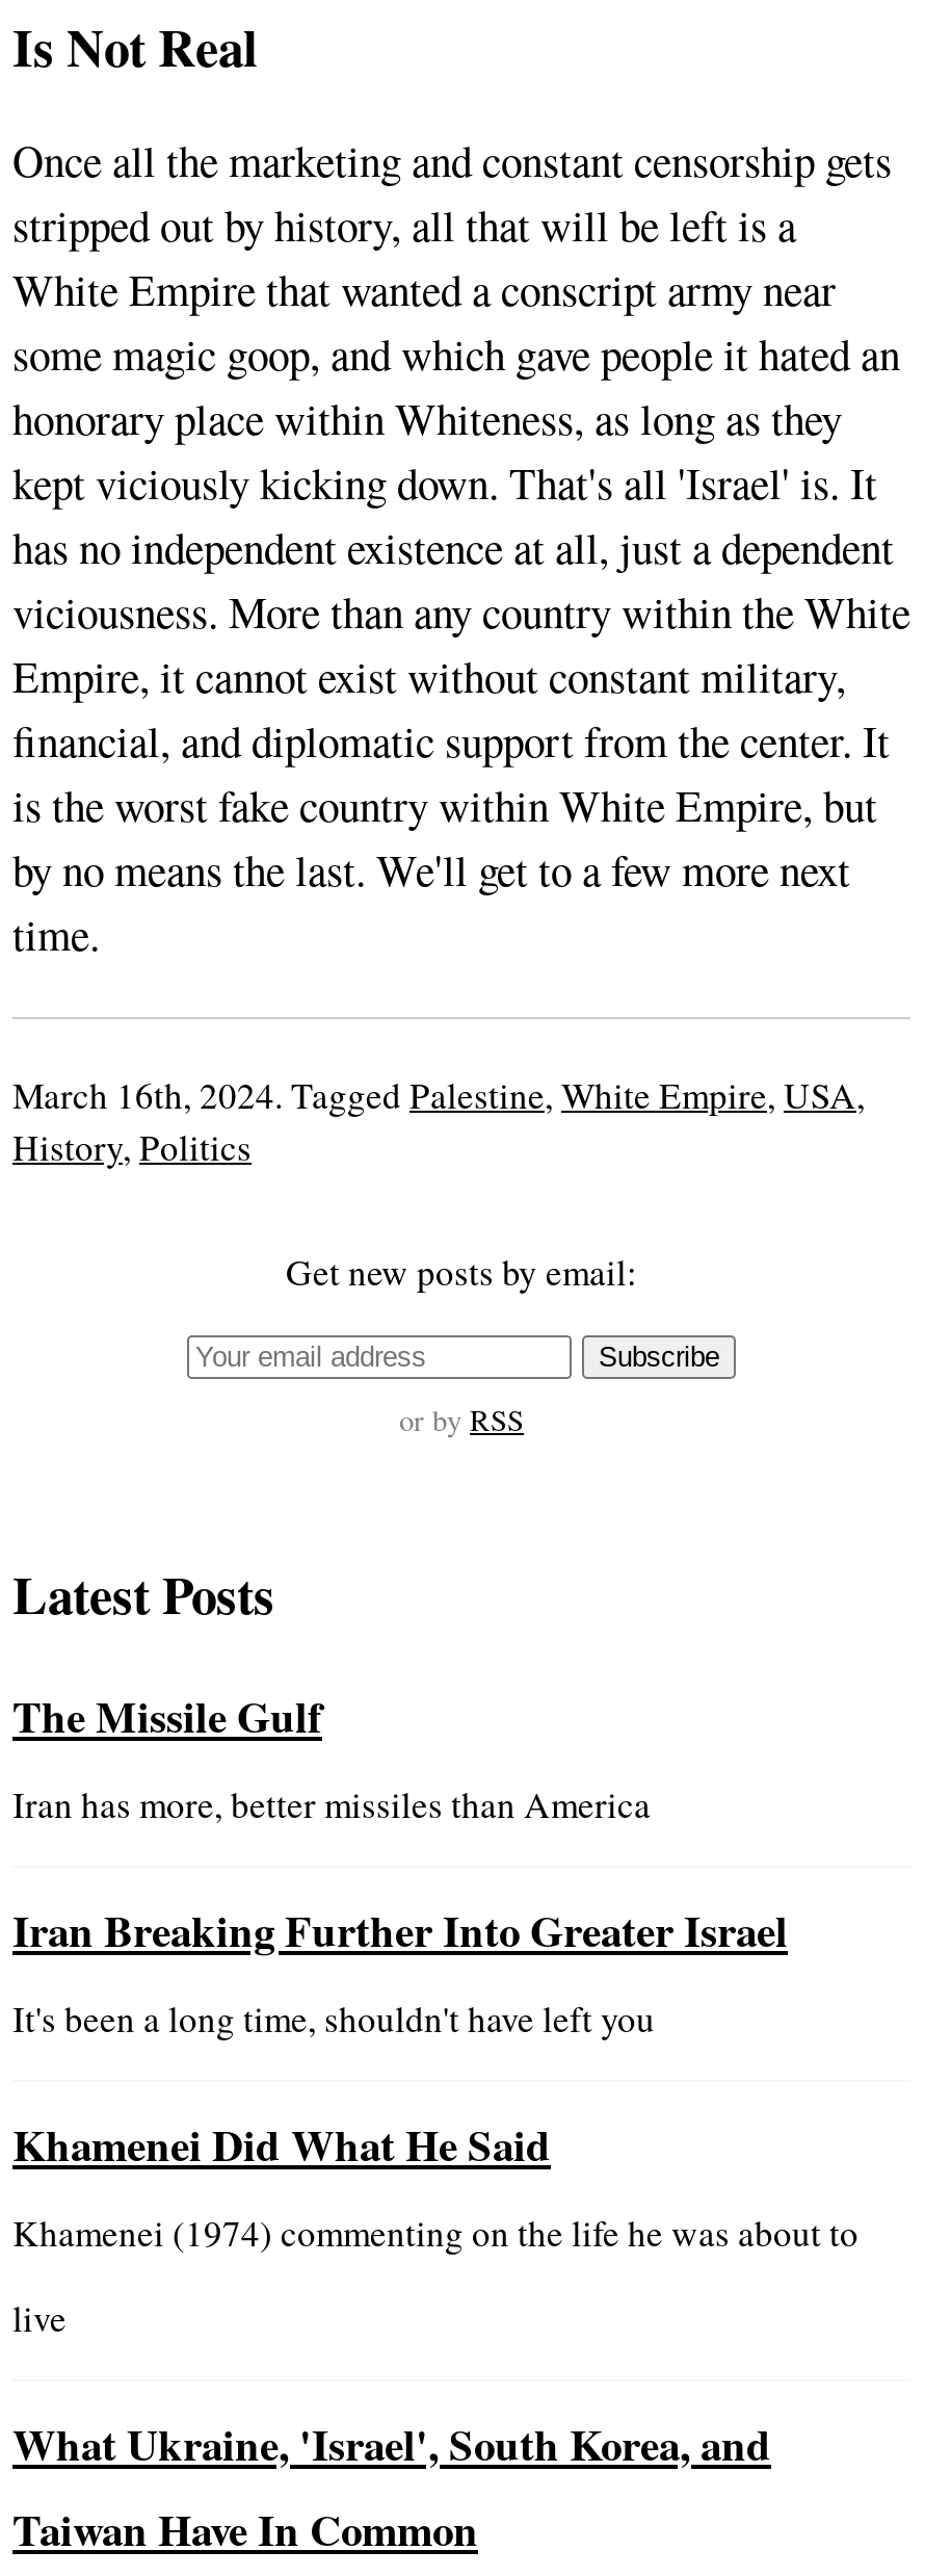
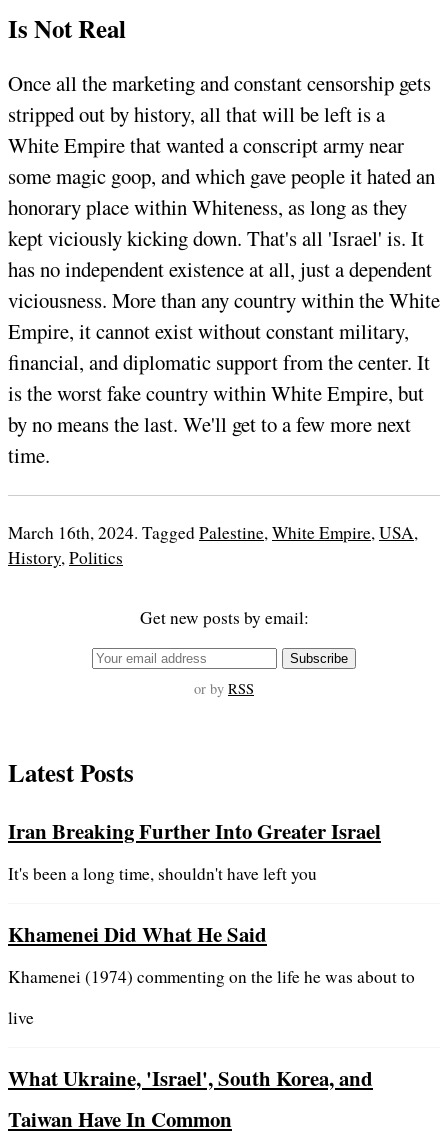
- The Missile Gulf
- Iran has more, better missiles than America
